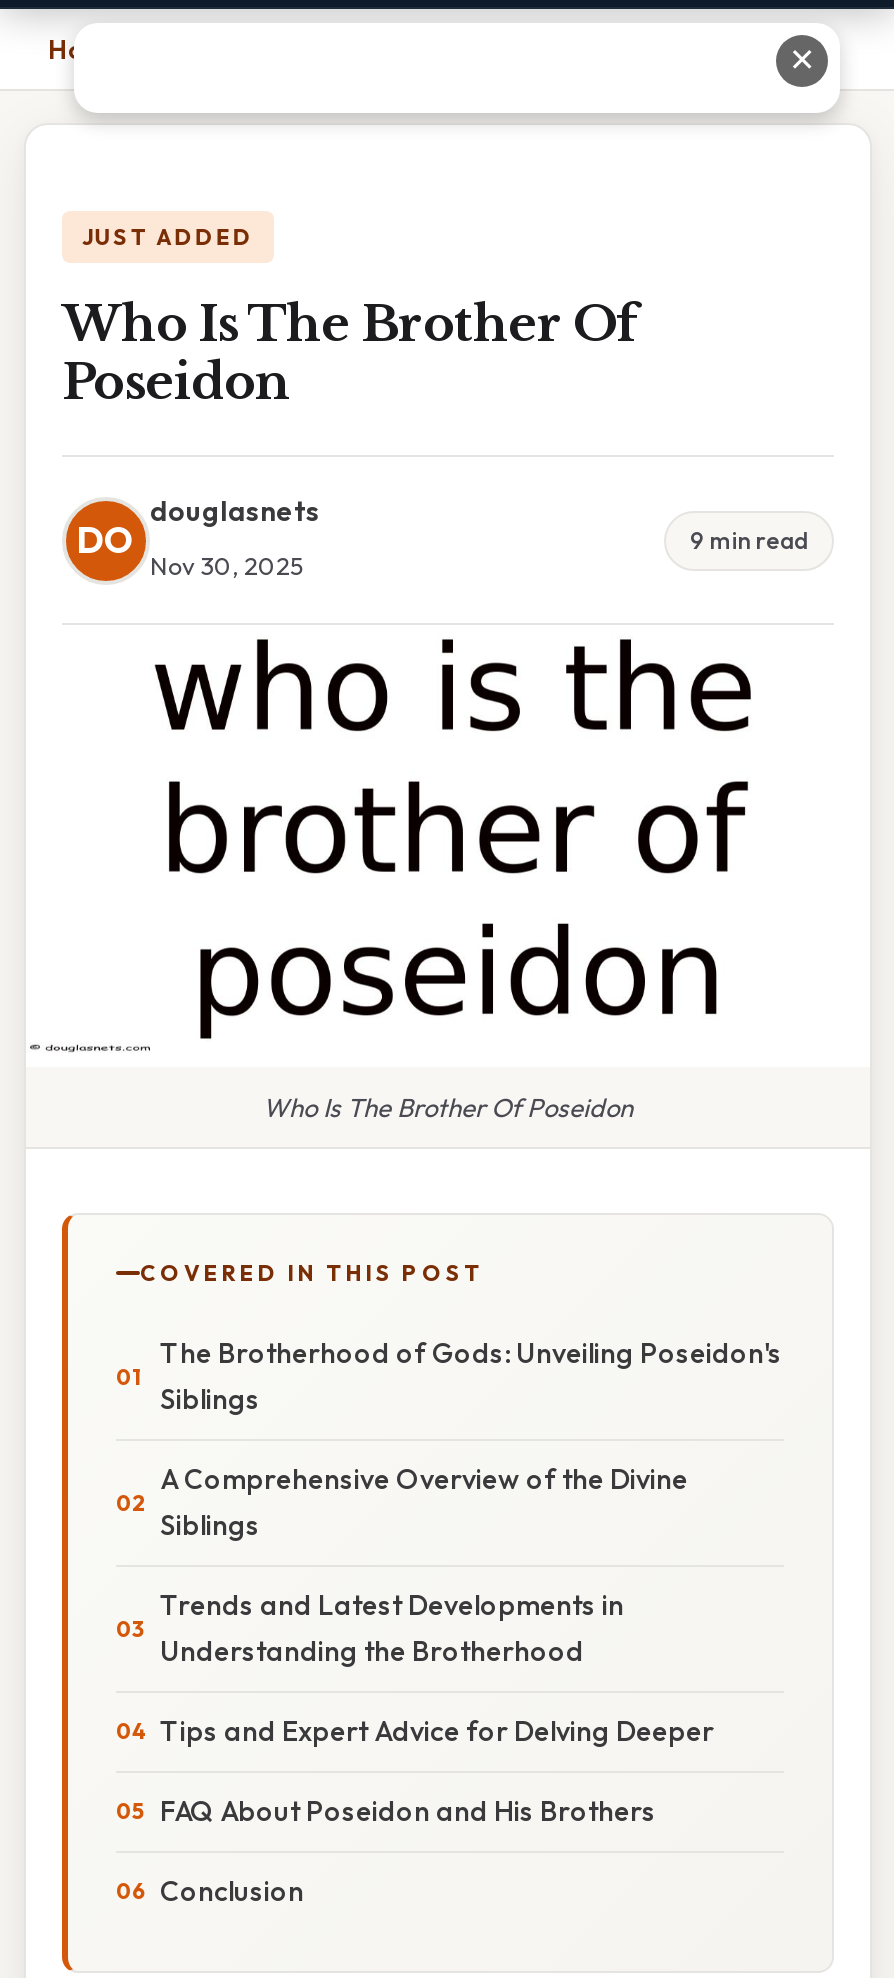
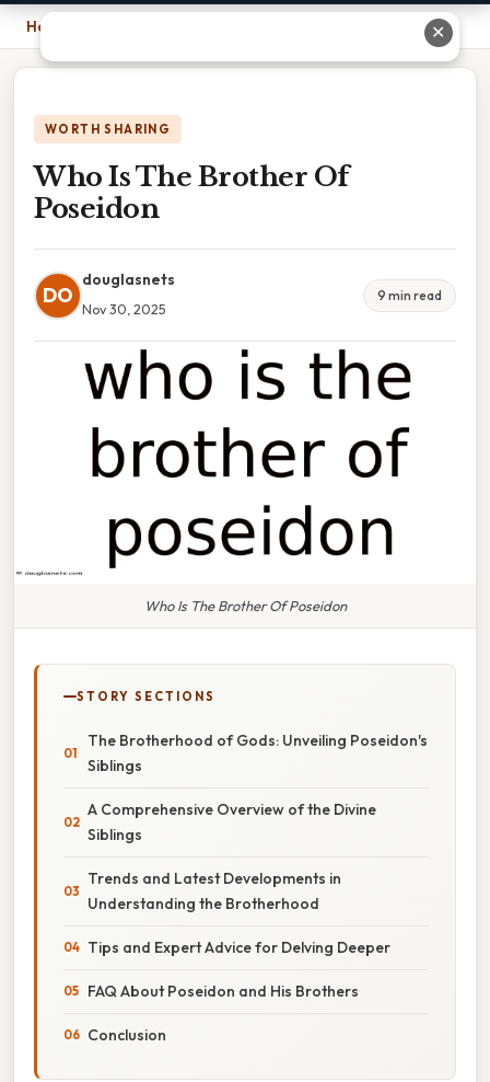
- JUST ADDED
+ WORTH SHARING

- COVERED IN THIS POST
+ STORY SECTIONS
